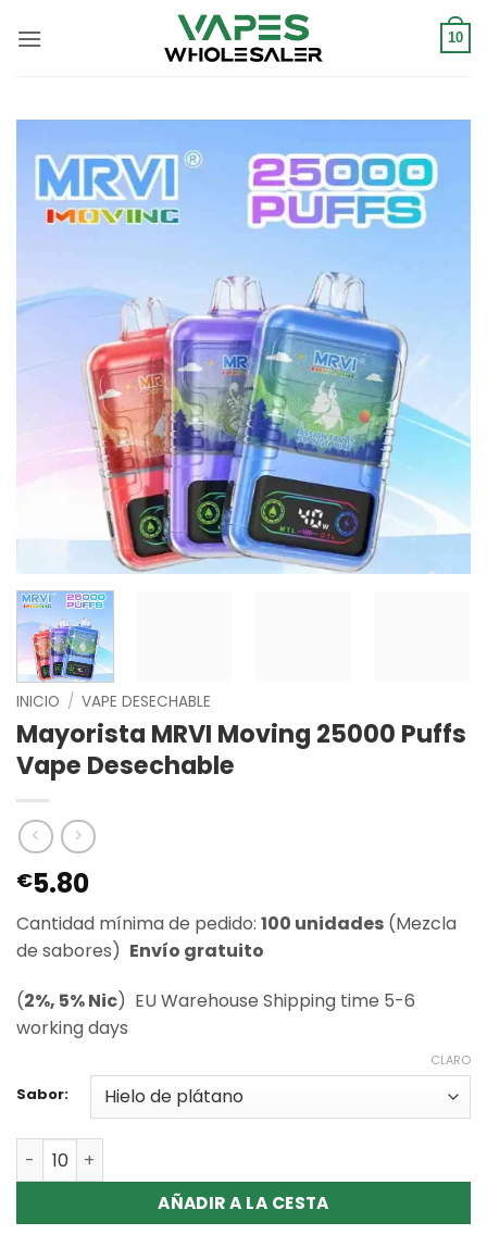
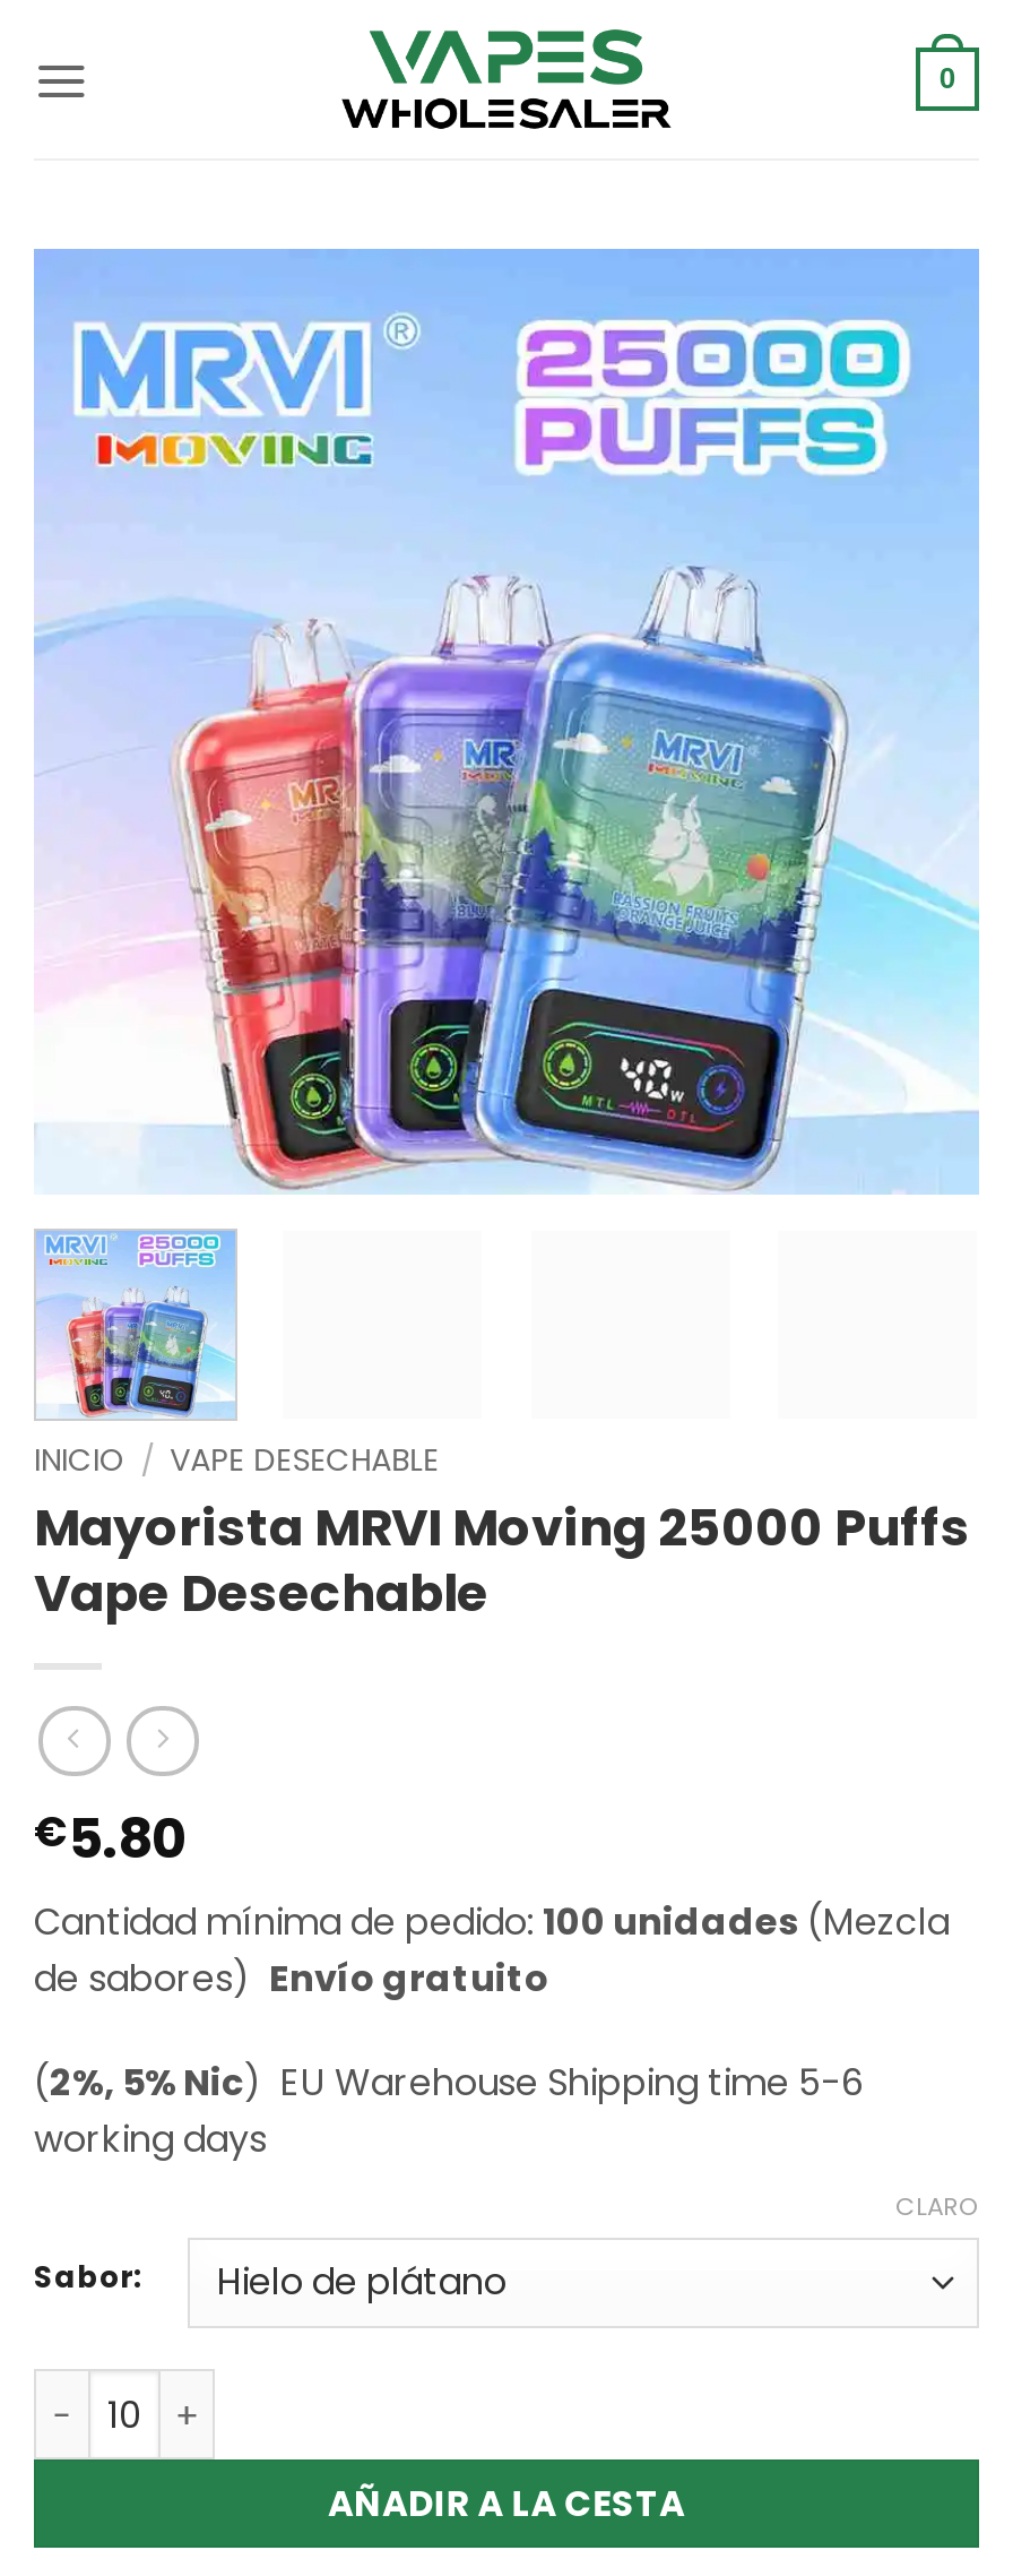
- 10
+ 0
